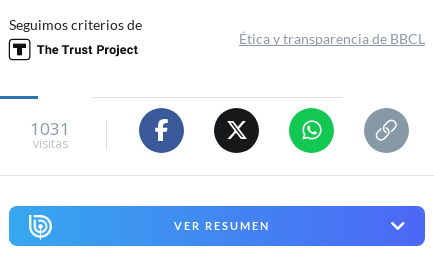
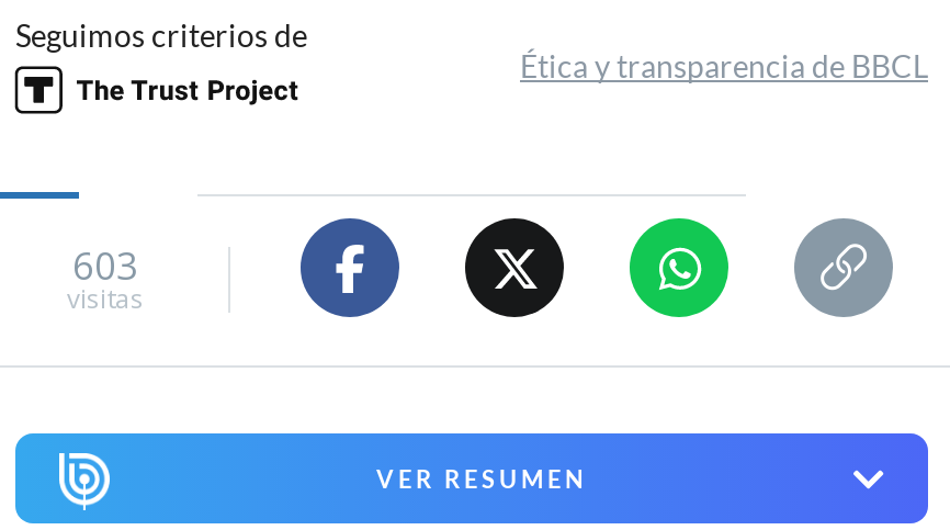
- 1031
+ 603
